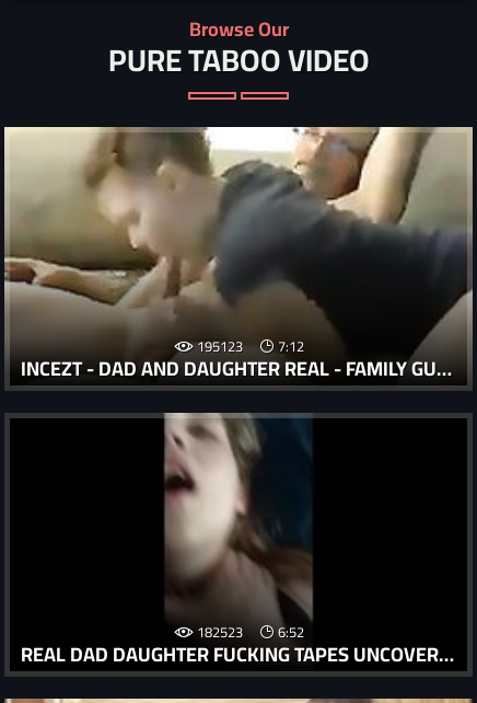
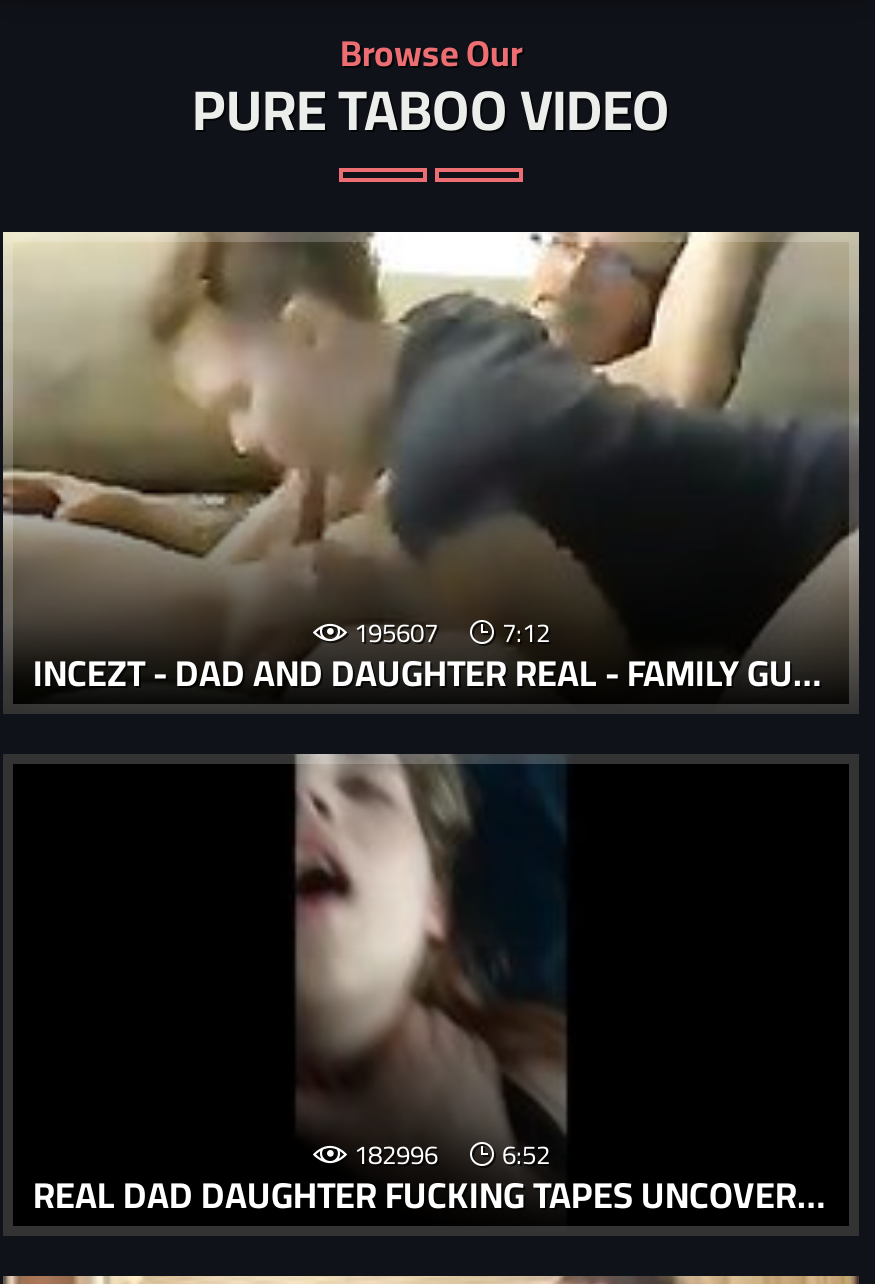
- 195123 7:12
+ 195607 7:12

- 182523 6:52
+ 182996 6:52
